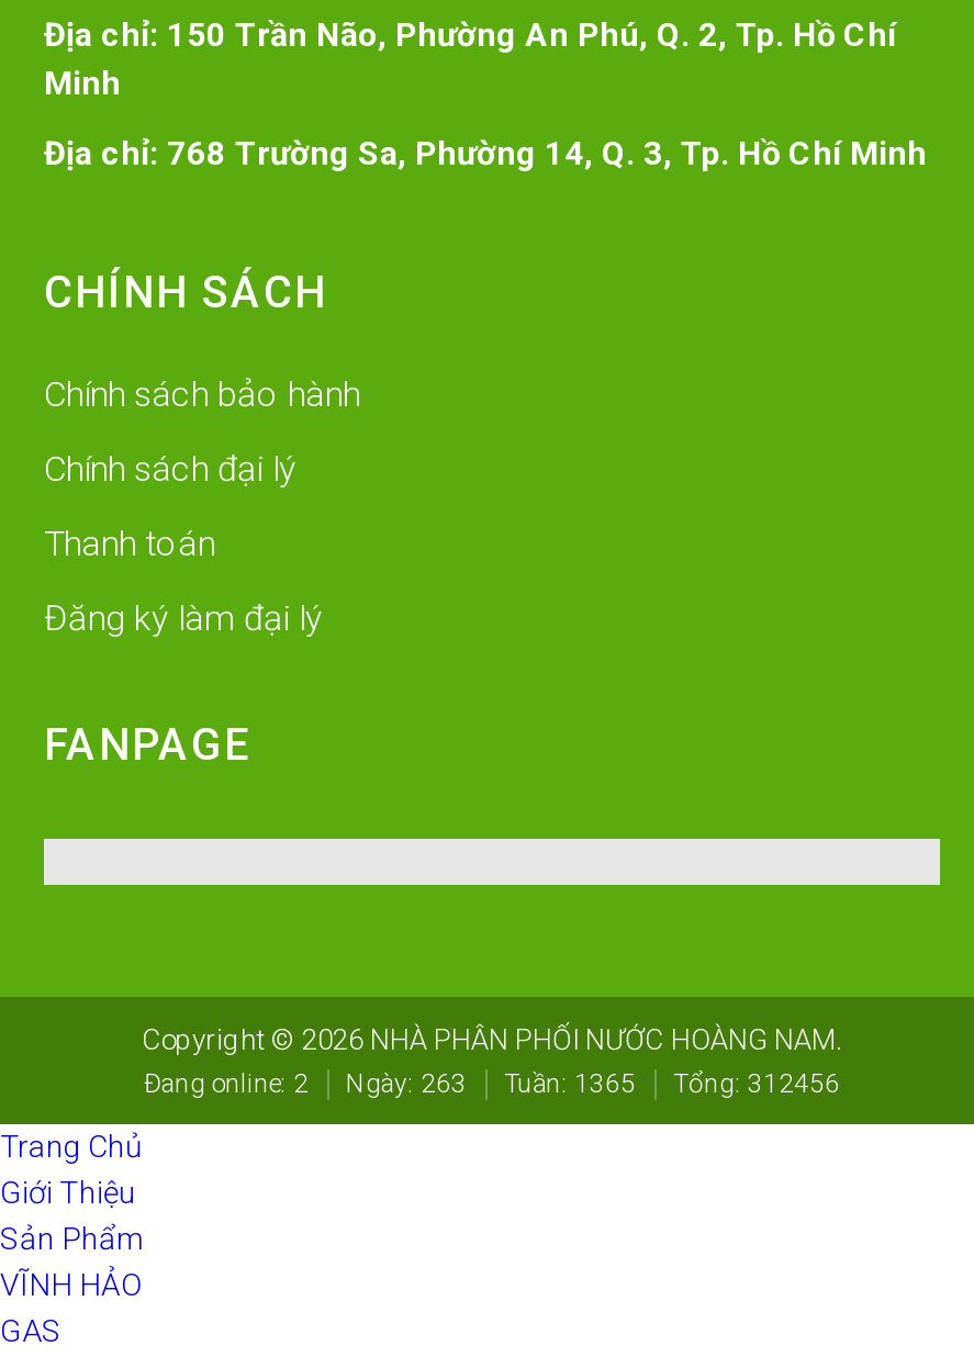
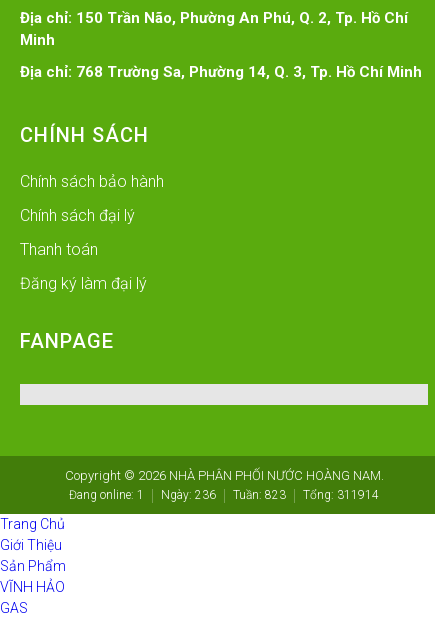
- Đang online: 2
+ Đang online: 1

- Ngày: 263
+ Ngày: 236

- Tuần: 1365
+ Tuần: 823

- Tổng: 312456
+ Tổng: 311914
